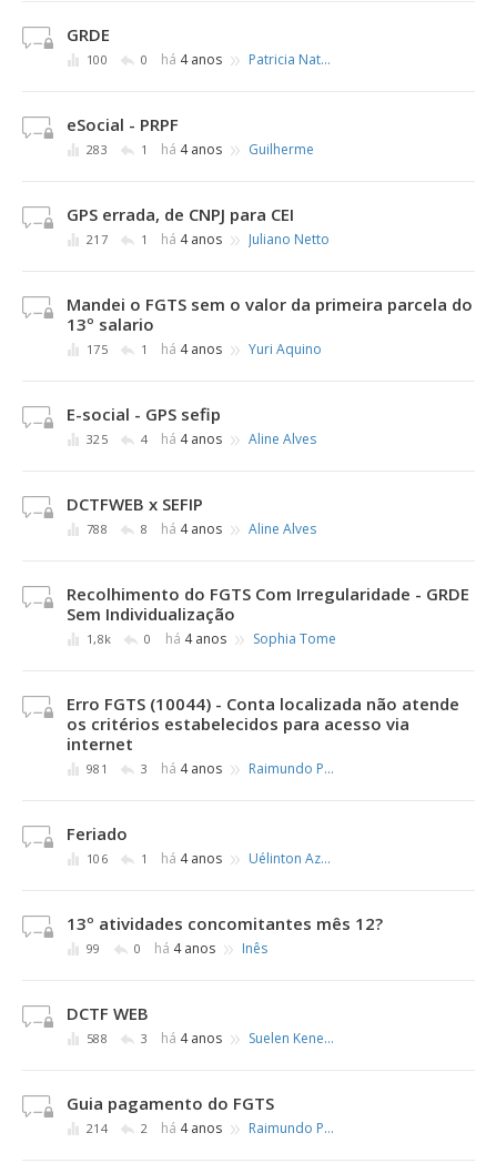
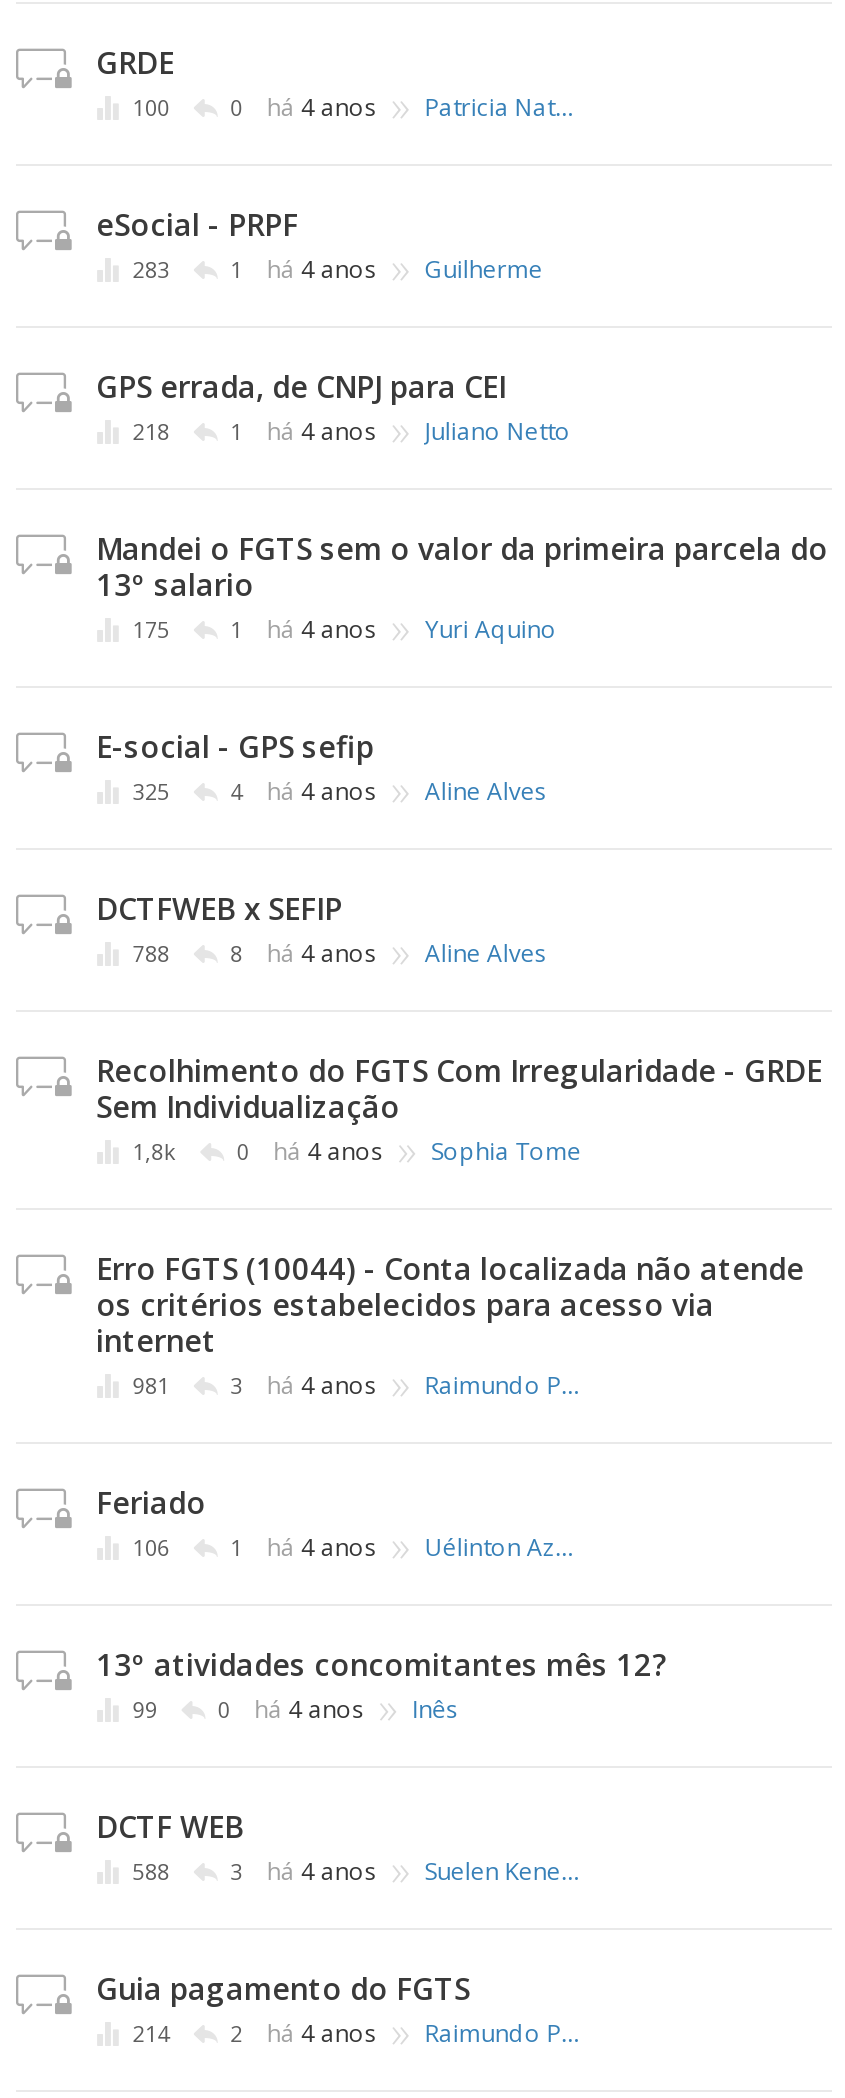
- 217
+ 218
